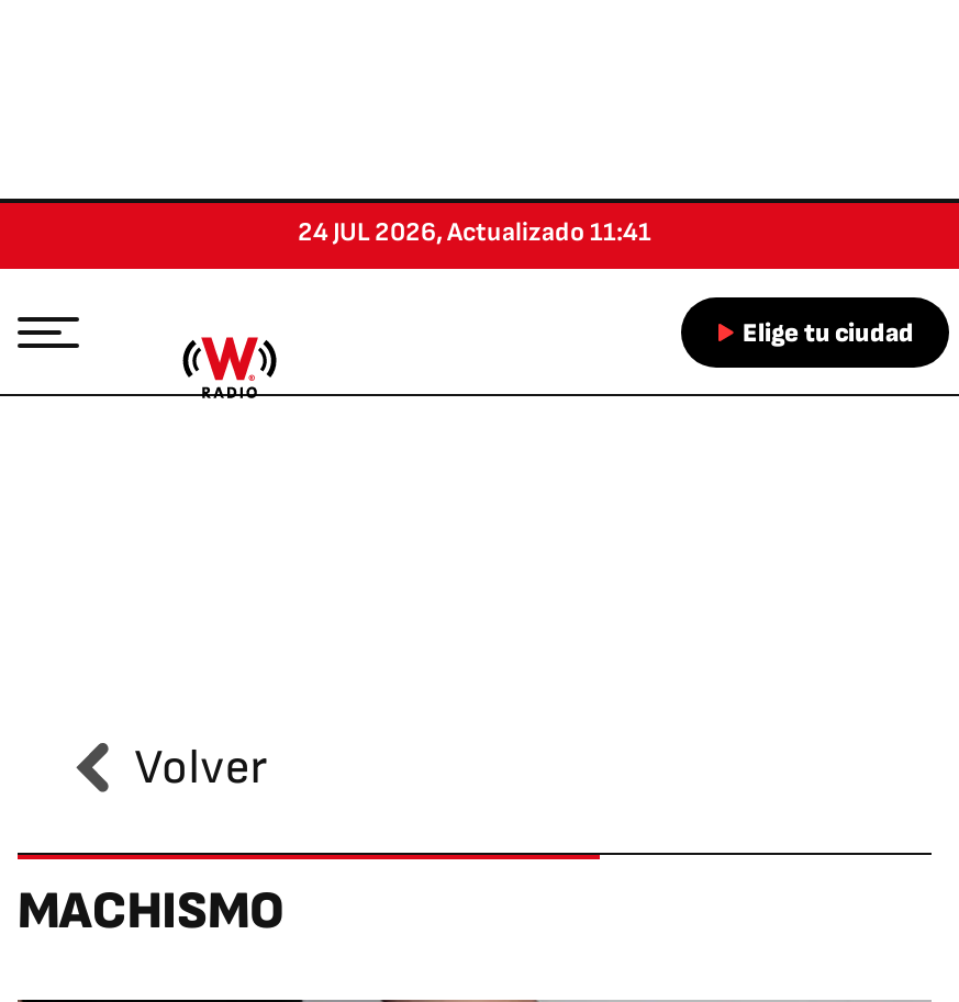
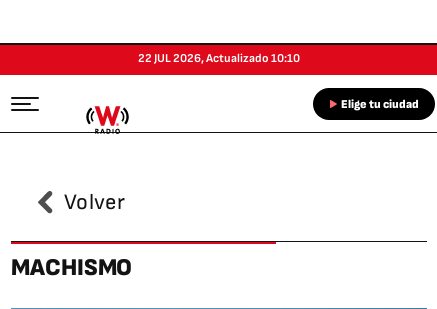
- 24 JUL 2026,Actualizado 11:41
+ 22 JUL 2026,Actualizado 10:10
